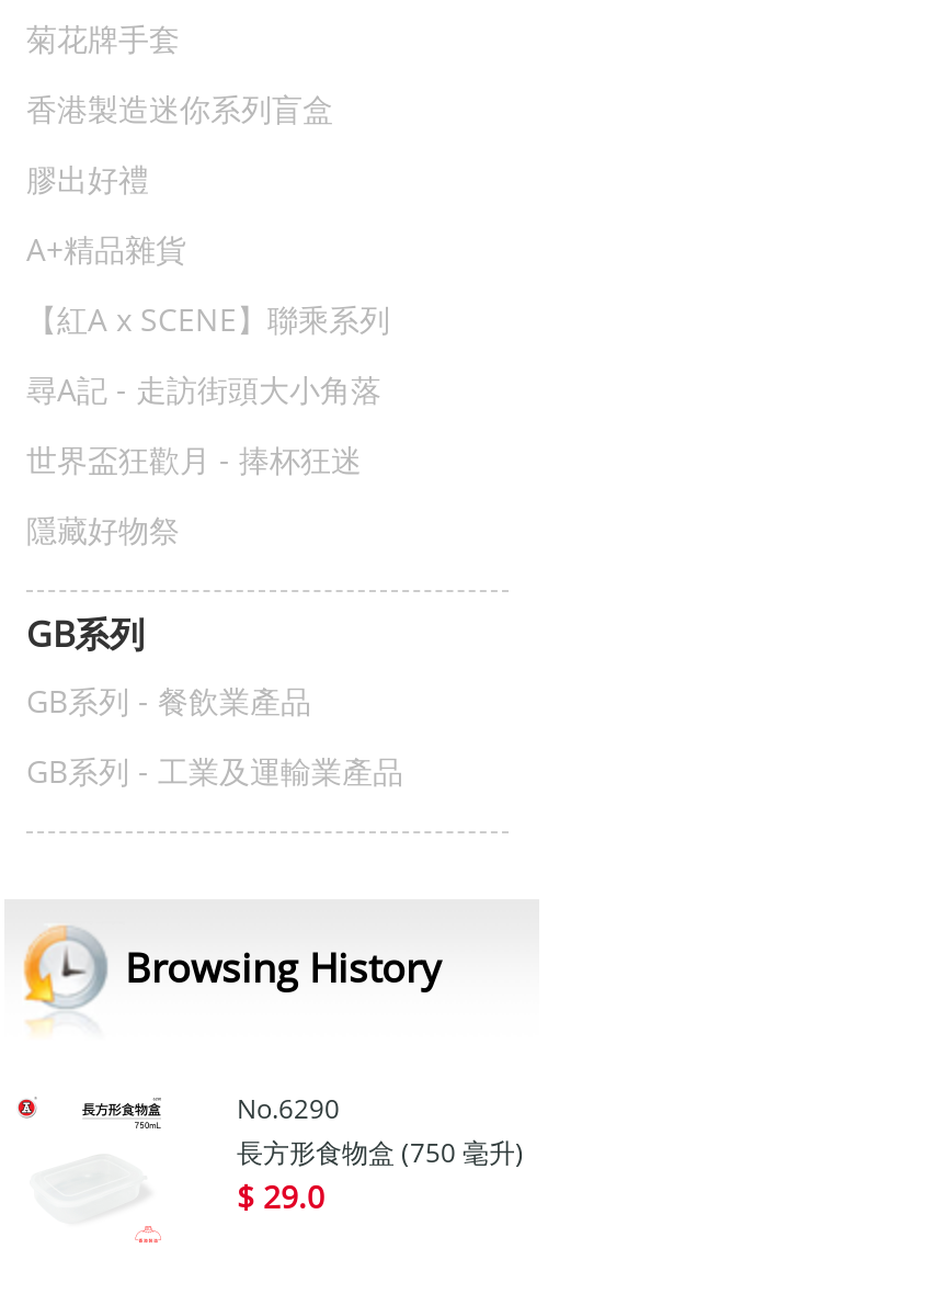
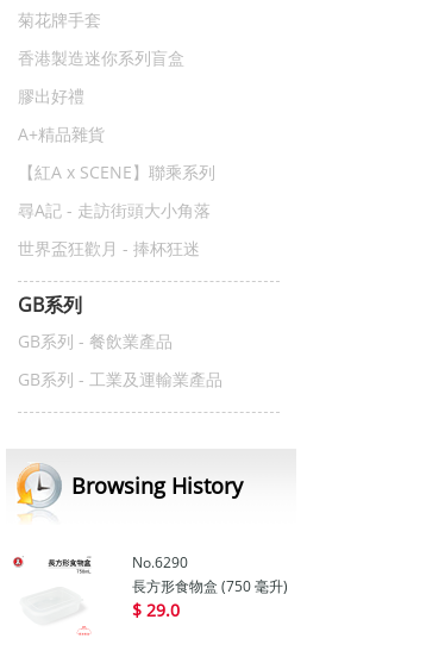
- 隱藏好物祭
